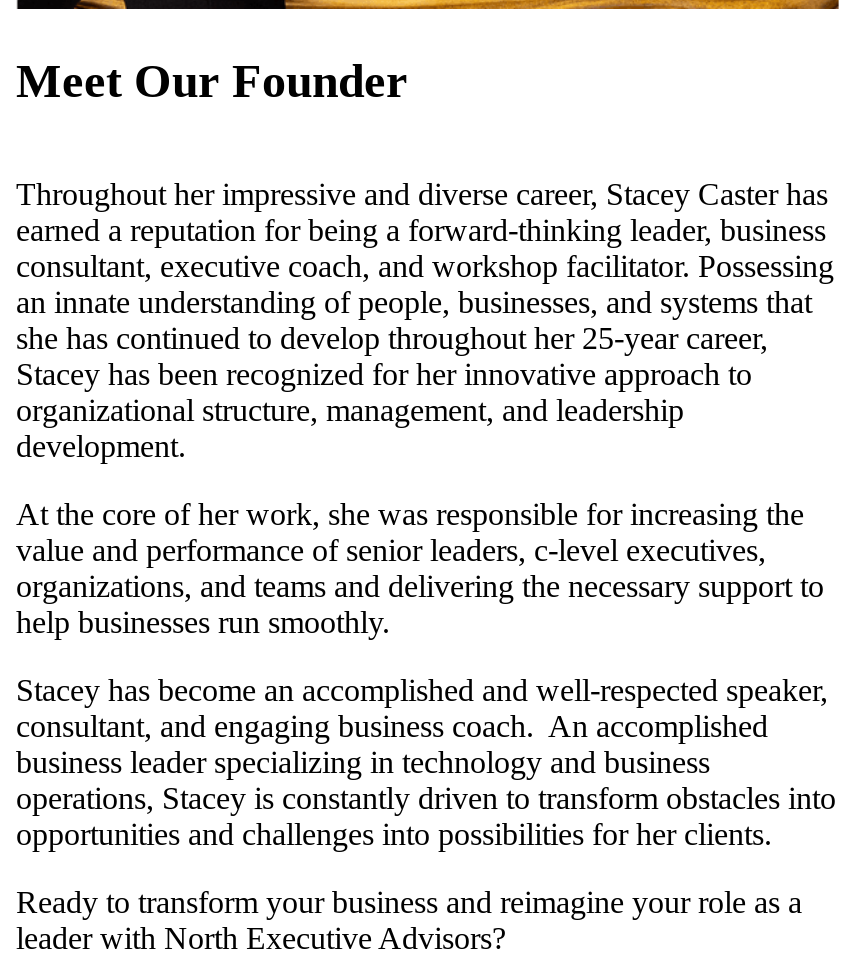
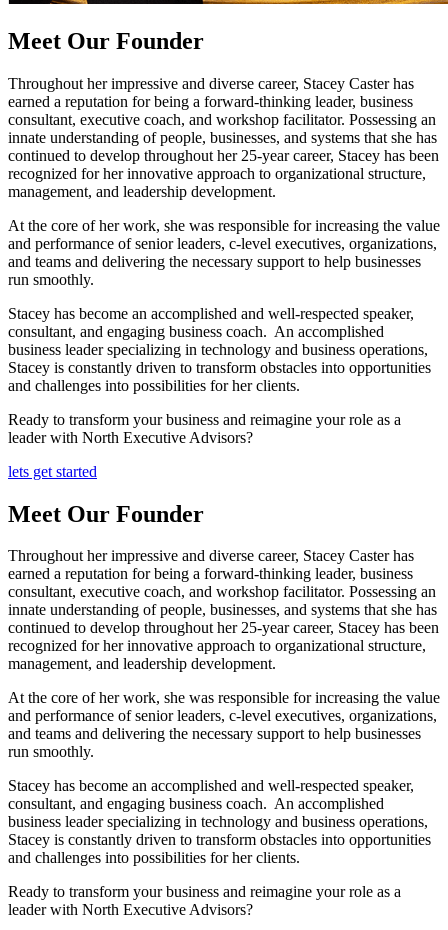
moved up: Stacey has become an accomplished and well-respected speaker, | consultant, and engaging business coach. An accomplished

- business leader specializing in technology and business
- operations, Stacey is constantly driven to transform obstacles into
- opportunities and challenges into possibilities for her clients.
+ business leader specializing in technology and business operations,
+ Stacey is constantly driven to transform obstacles into opportunities
+ and challenges into possibilities for her clients.
+ Ready to transform your business and reimagine your role as a
+ leader with North Executive Advisors?
+ lets get started
+ Meet Our Founder
+ Throughout her impressive and diverse career, Stacey Caster has
+ earned a reputation for being a forward-thinking leader, business
+ consultant, executive coach, and workshop facilitator. Possessing an
+ innate understanding of people, businesses, and systems that she has
+ continued to develop throughout her 25-year career, Stacey has been
+ recognized for her innovative approach to organizational structure,
+ management, and leadership development.
+ At the core of her work, she was responsible for increasing the value
+ and performance of senior leaders, c-level executives, organizations,
+ and teams and delivering the necessary support to help businesses
+ run smoothly.
+ Stacey has become an accomplished and well-respected speaker,
+ consultant, and engaging business coach. An accomplished
+ business leader specializing in technology and business operations,
+ Stacey is constantly driven to transform obstacles into opportunities
+ and challenges into possibilities for her clients.
